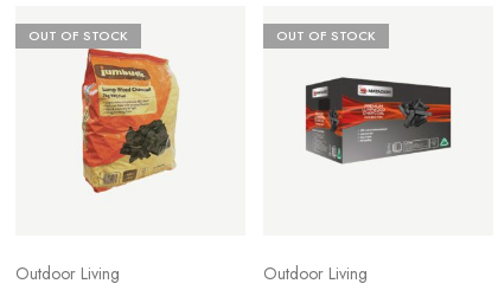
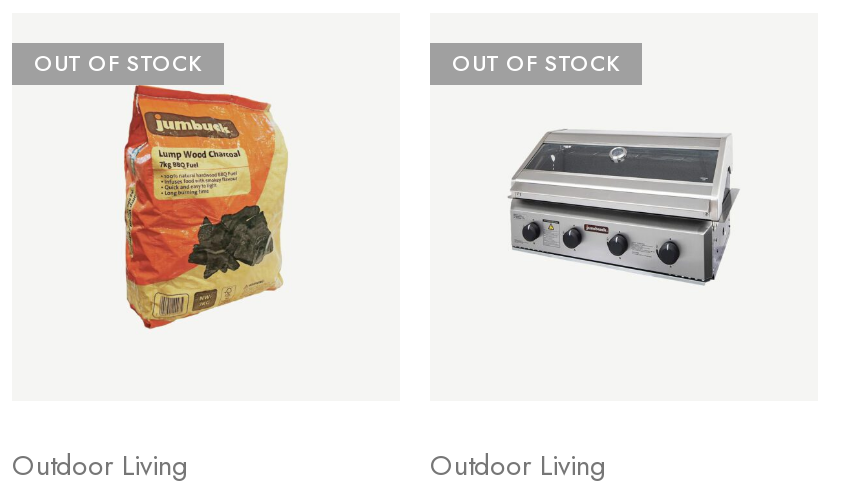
- [image]
+ [image]
